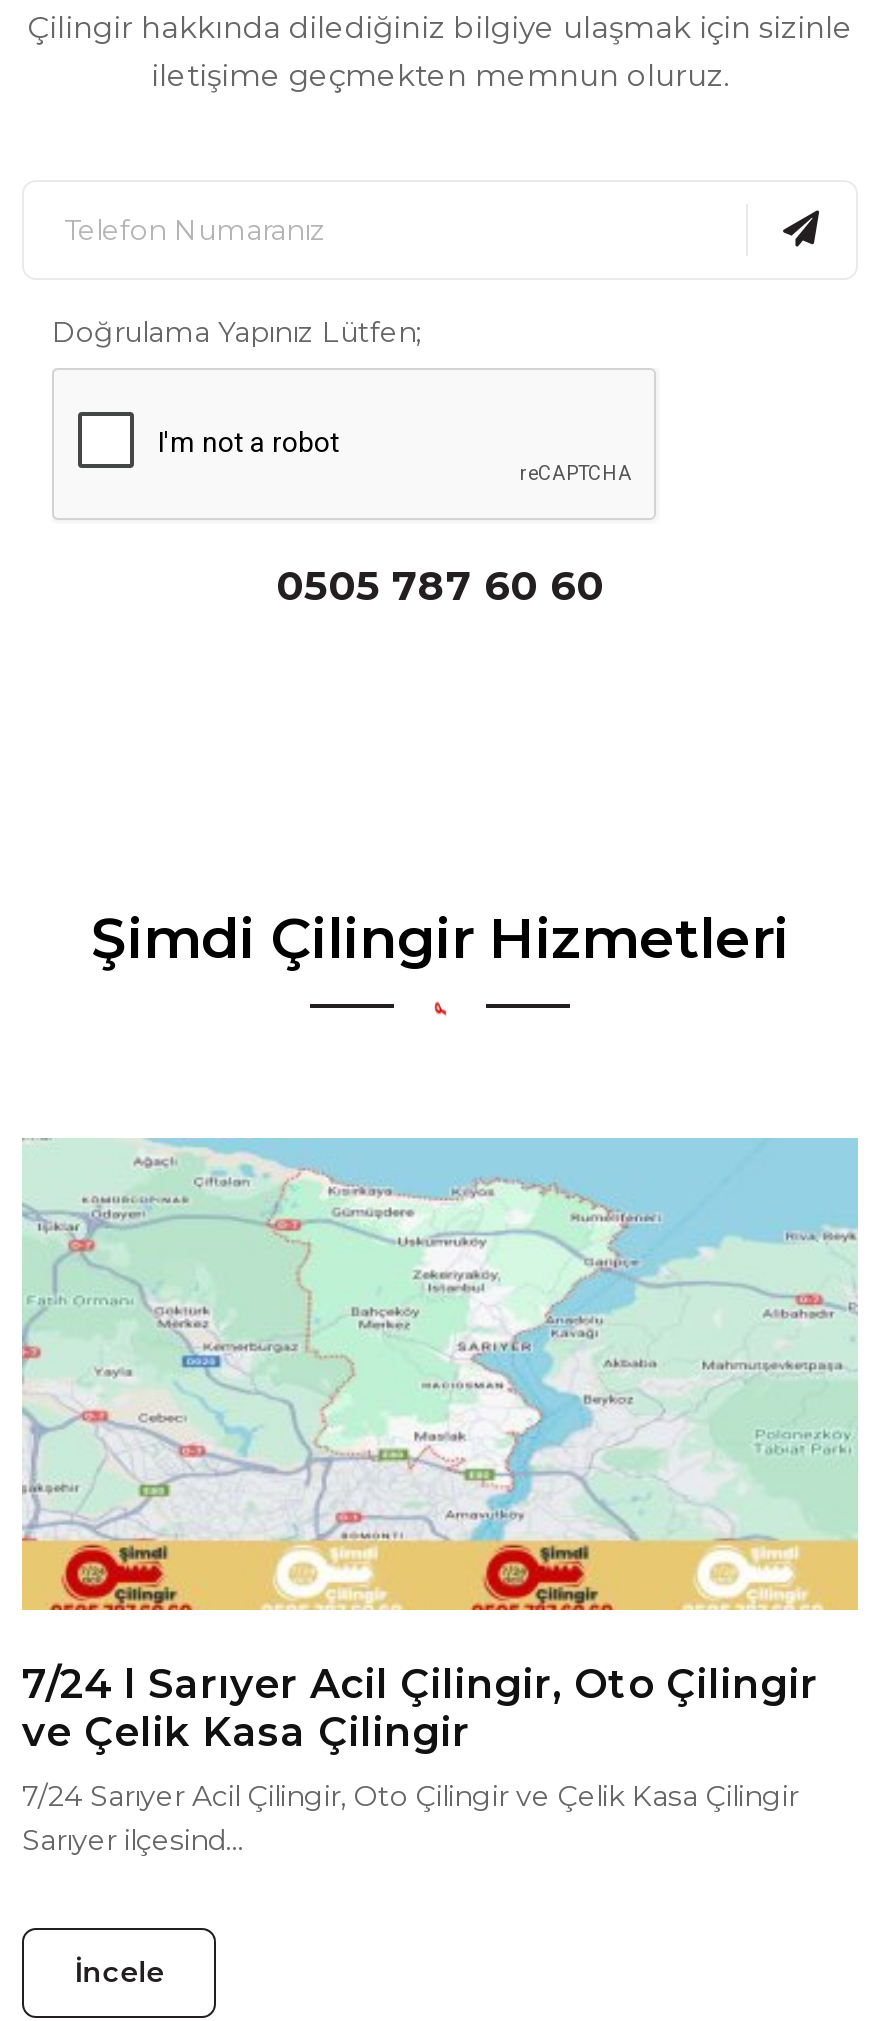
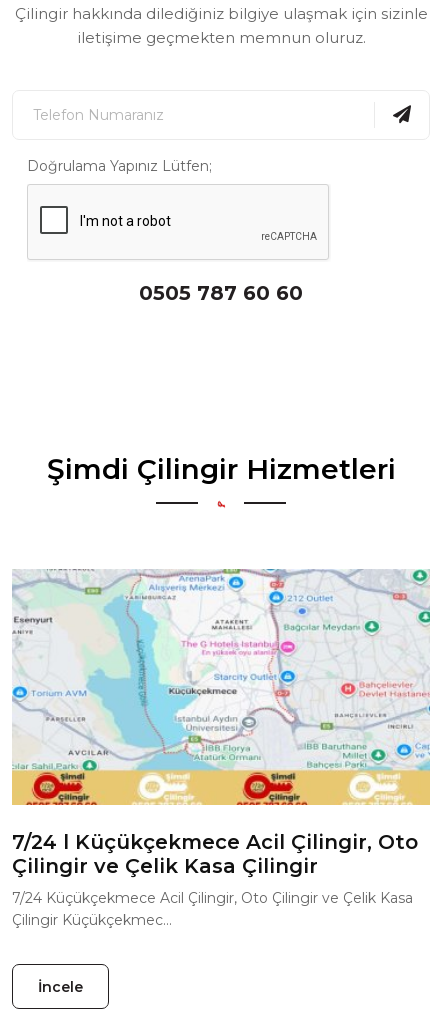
- [image]
+ [image]

- 7/24 l Sarıyer Acil Çilingir, Oto Çilingir
- ve Çelik Kasa Çilingir
+ 7/24 l Küçükçekmece Acil Çilingir, Oto
+ Çilingir ve Çelik Kasa Çilingir

- 7/24 Sarıyer Acil Çilingir, Oto Çilingir ve Çelik Kasa Çilingir
- Sarıyer ilçesind...
+ 7/24 Küçükçekmece Acil Çilingir, Oto Çilingir ve Çelik Kasa
+ Çilingir Küçükçekmec...
